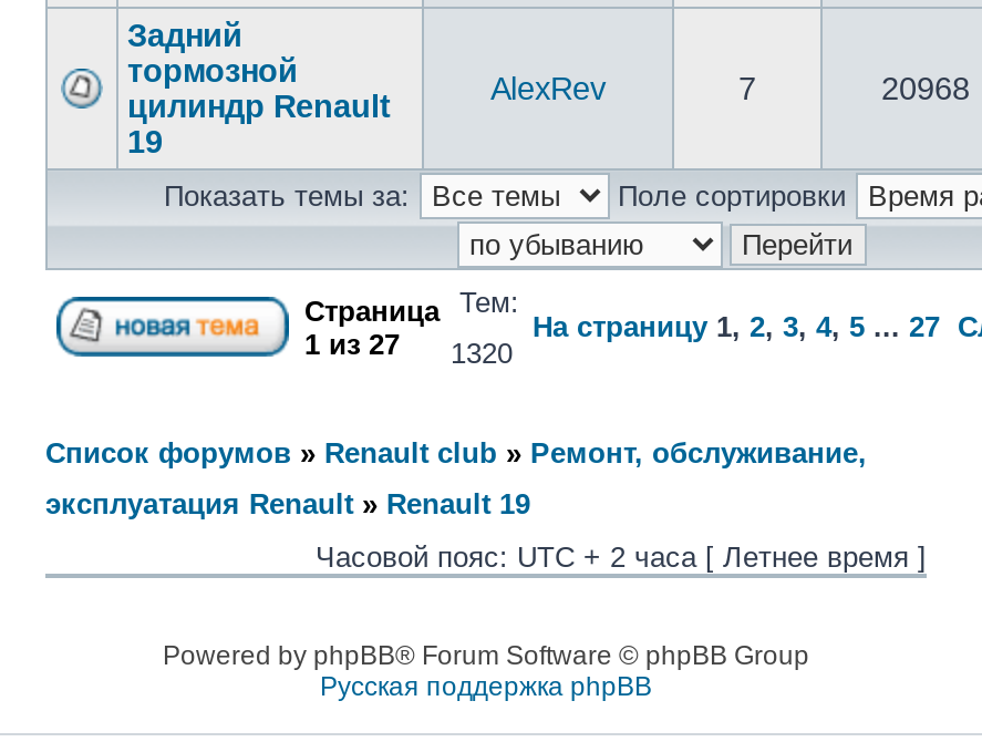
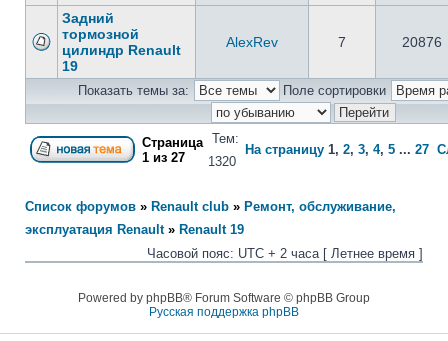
- 20968
+ 20876
